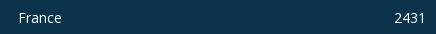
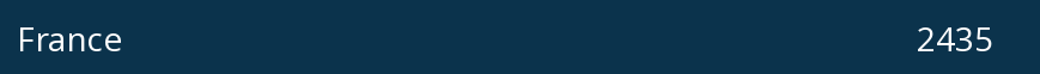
- 2431
+ 2435
